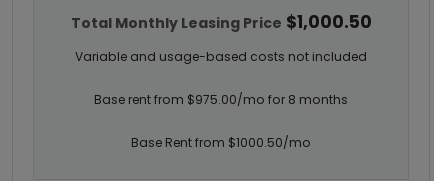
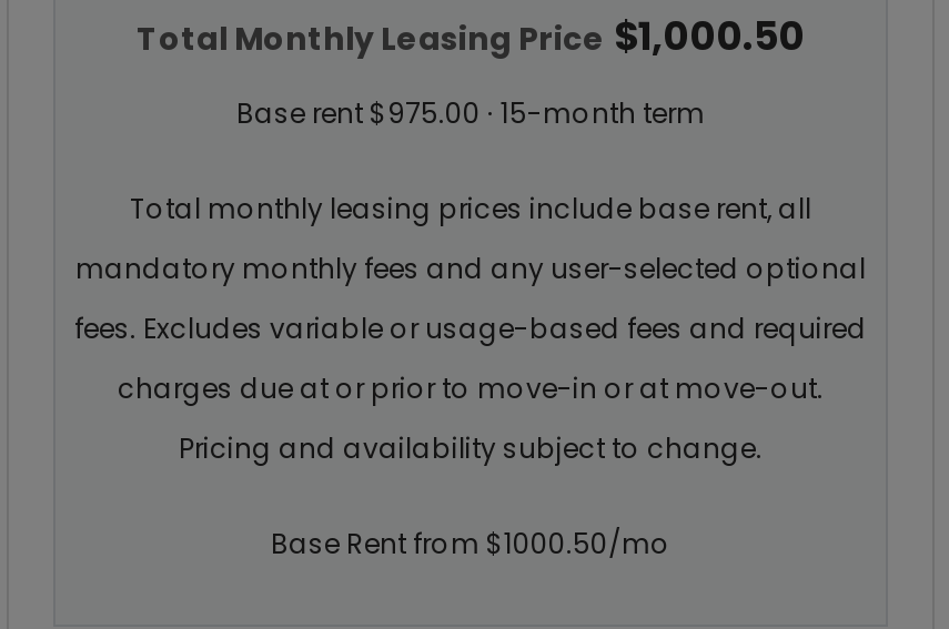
- Variable and usage-based costs not included
- Base rent from $975.00/mo for 8 months
+ Base rent $975.00 · 15-month term
+ Total monthly leasing prices include base rent, all
+ mandatory monthly fees and any user-selected optional
+ fees. Excludes variable or usage-based fees and required
+ charges due at or prior to move-in or at move-out.
+ Pricing and availability subject to change.
